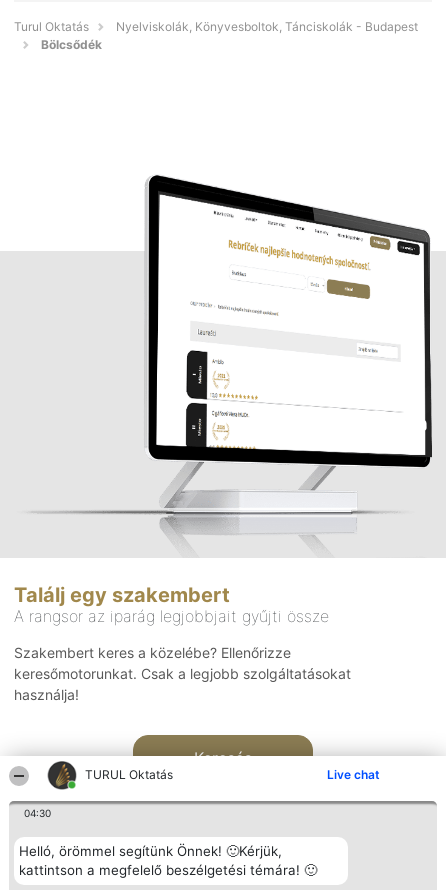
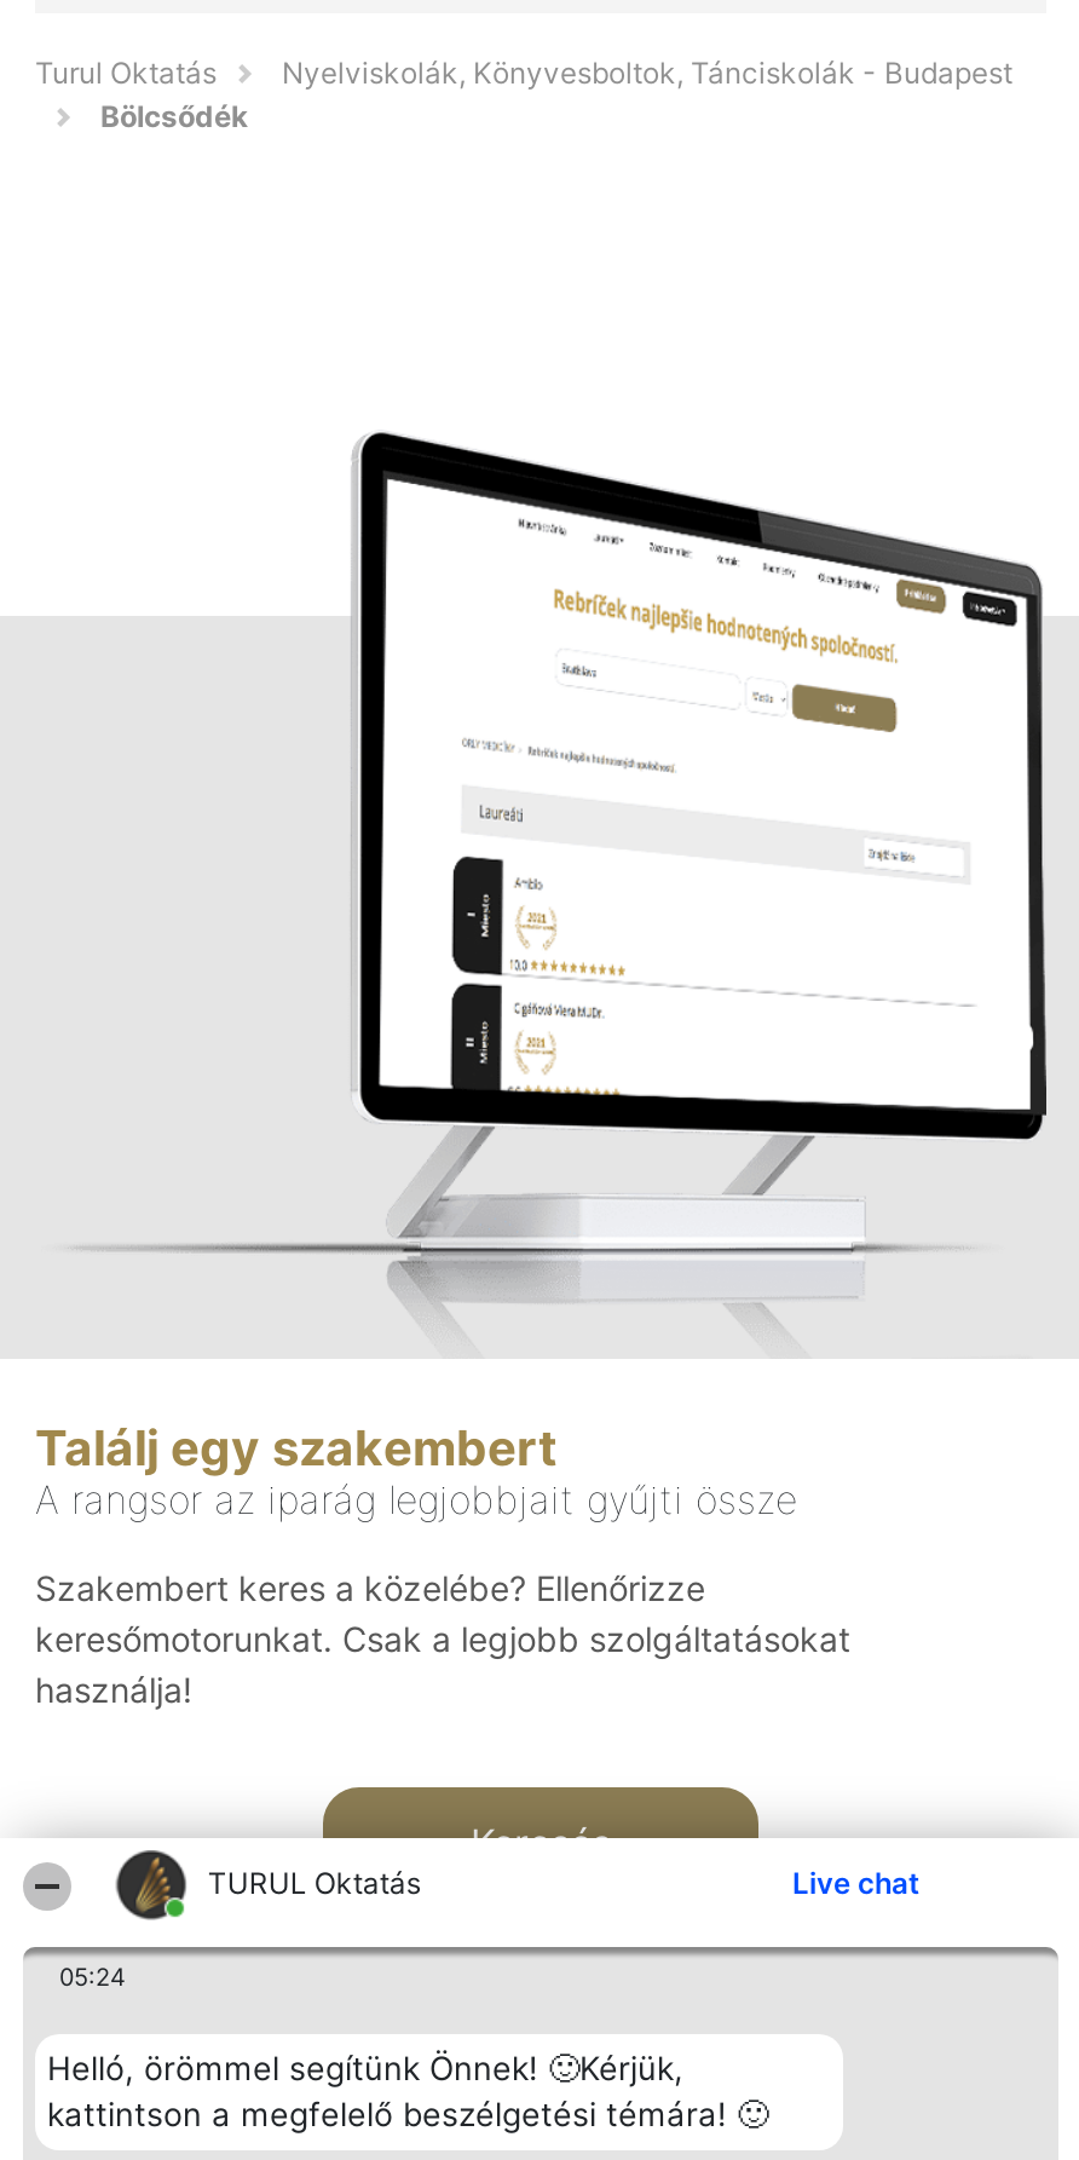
- 04:30
+ 05:24
